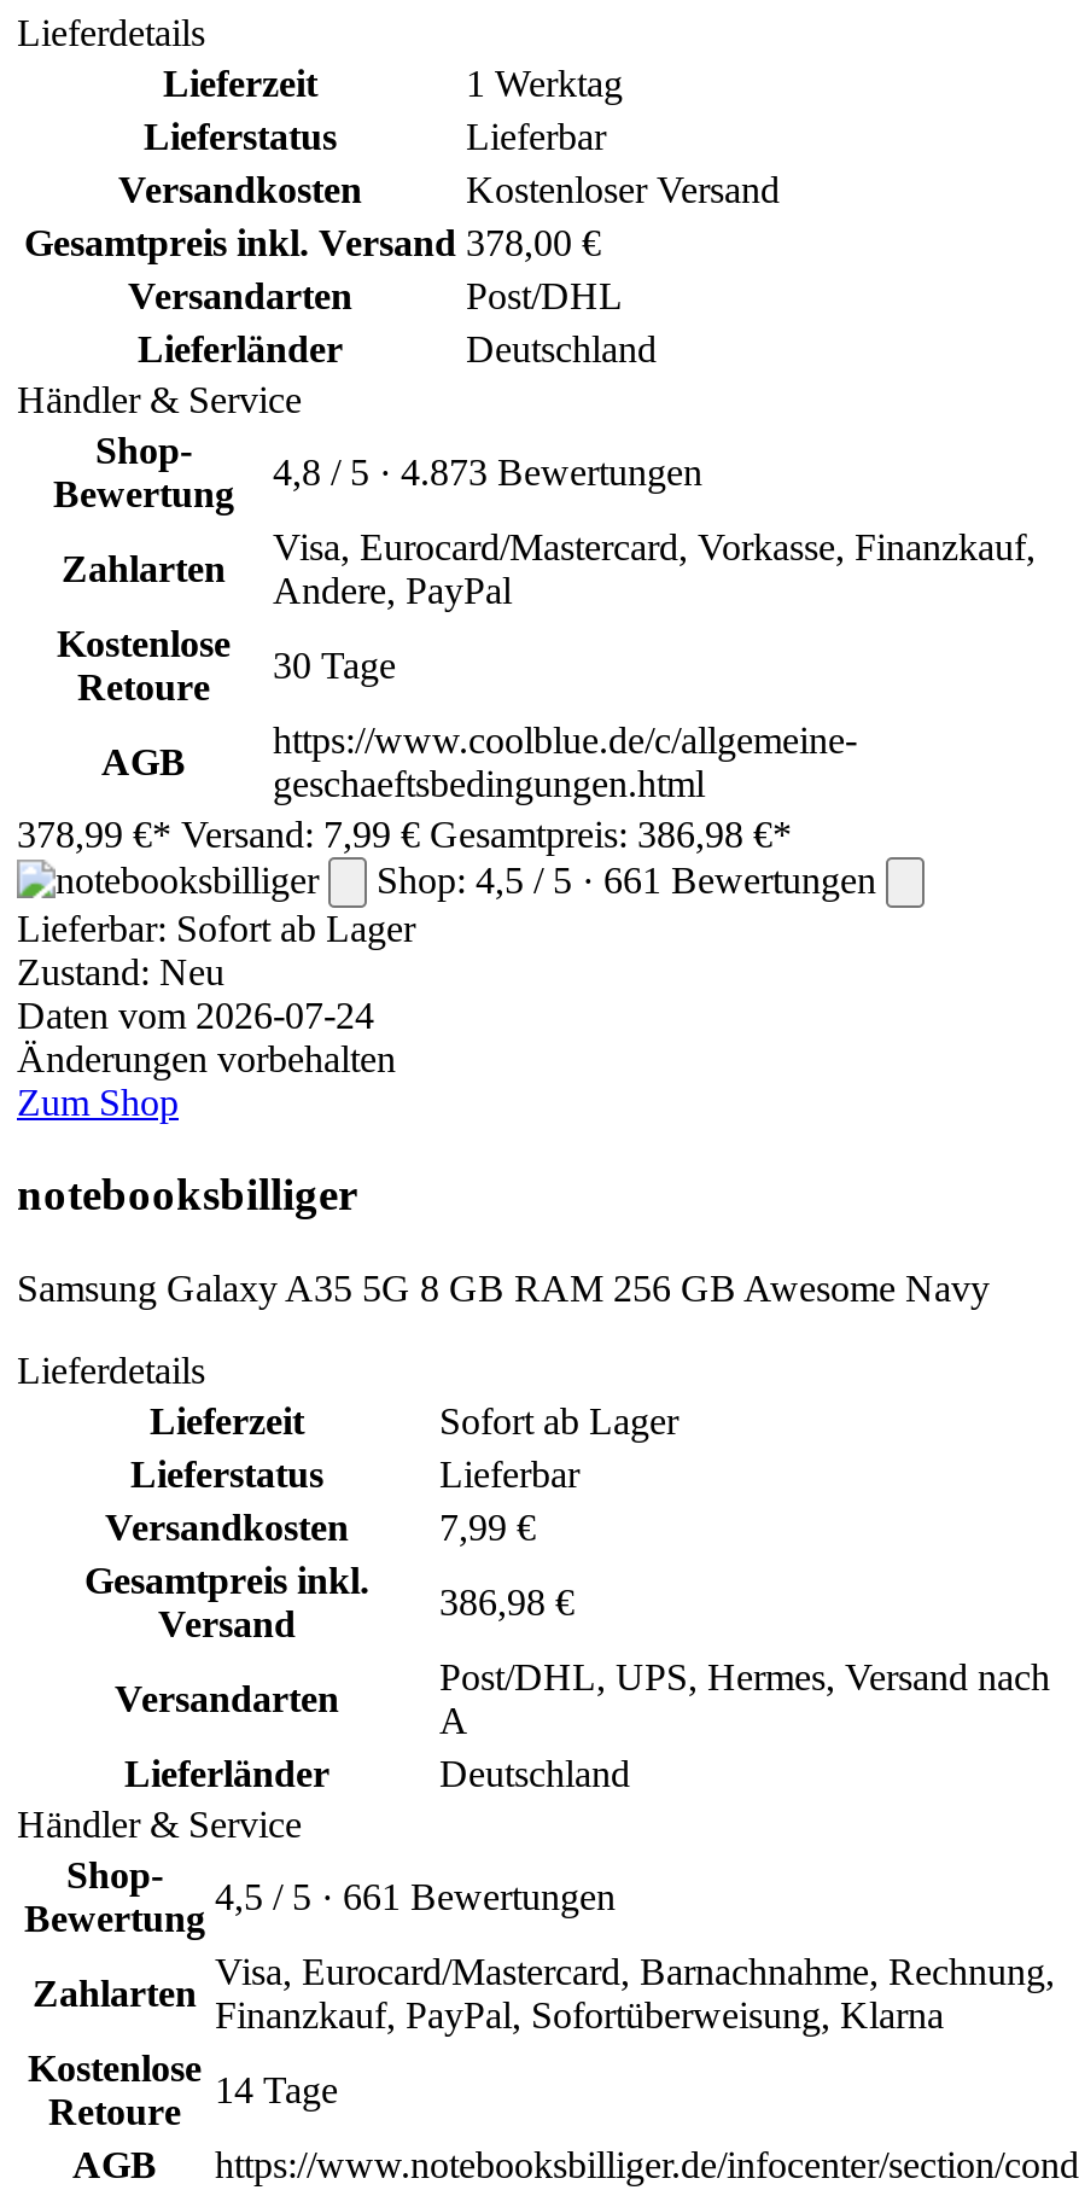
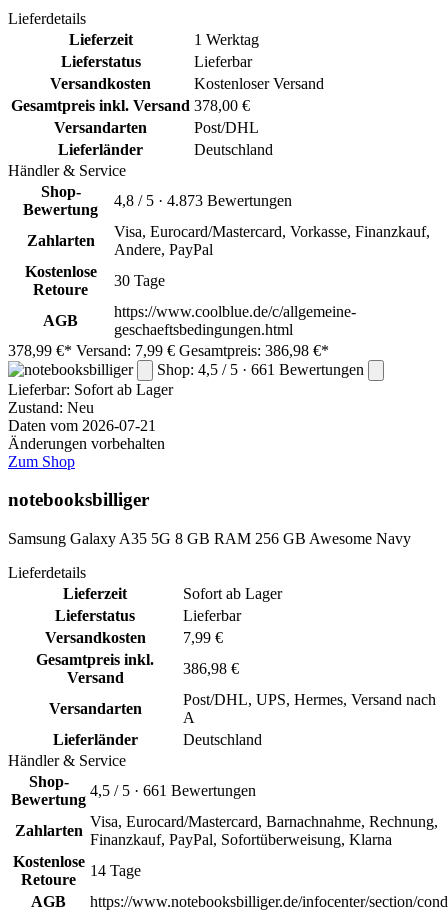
- Daten vom 2026-07-24
+ Daten vom 2026-07-21
